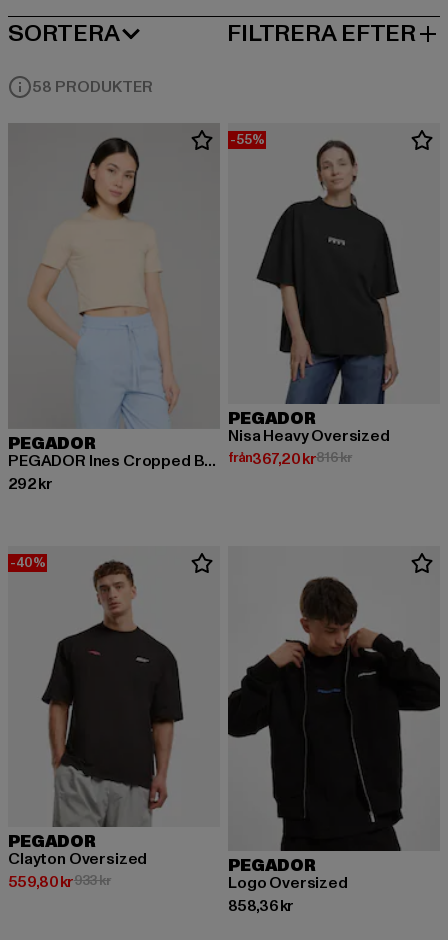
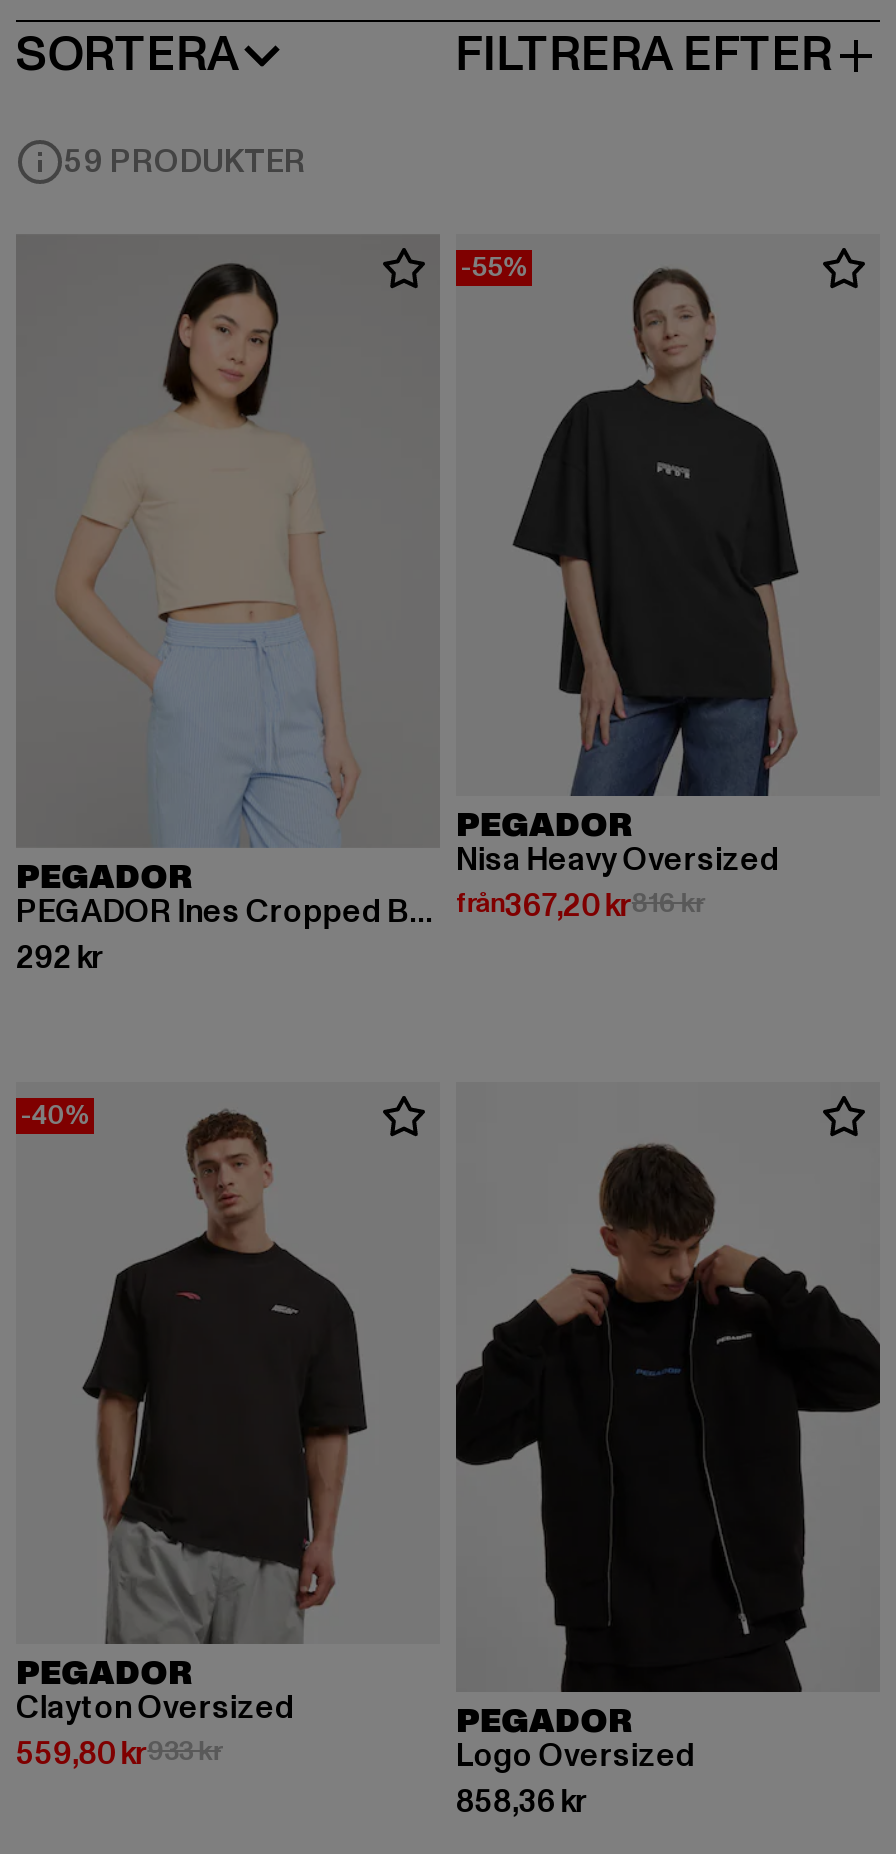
- 58 PRODUKTER
+ 59 PRODUKTER
